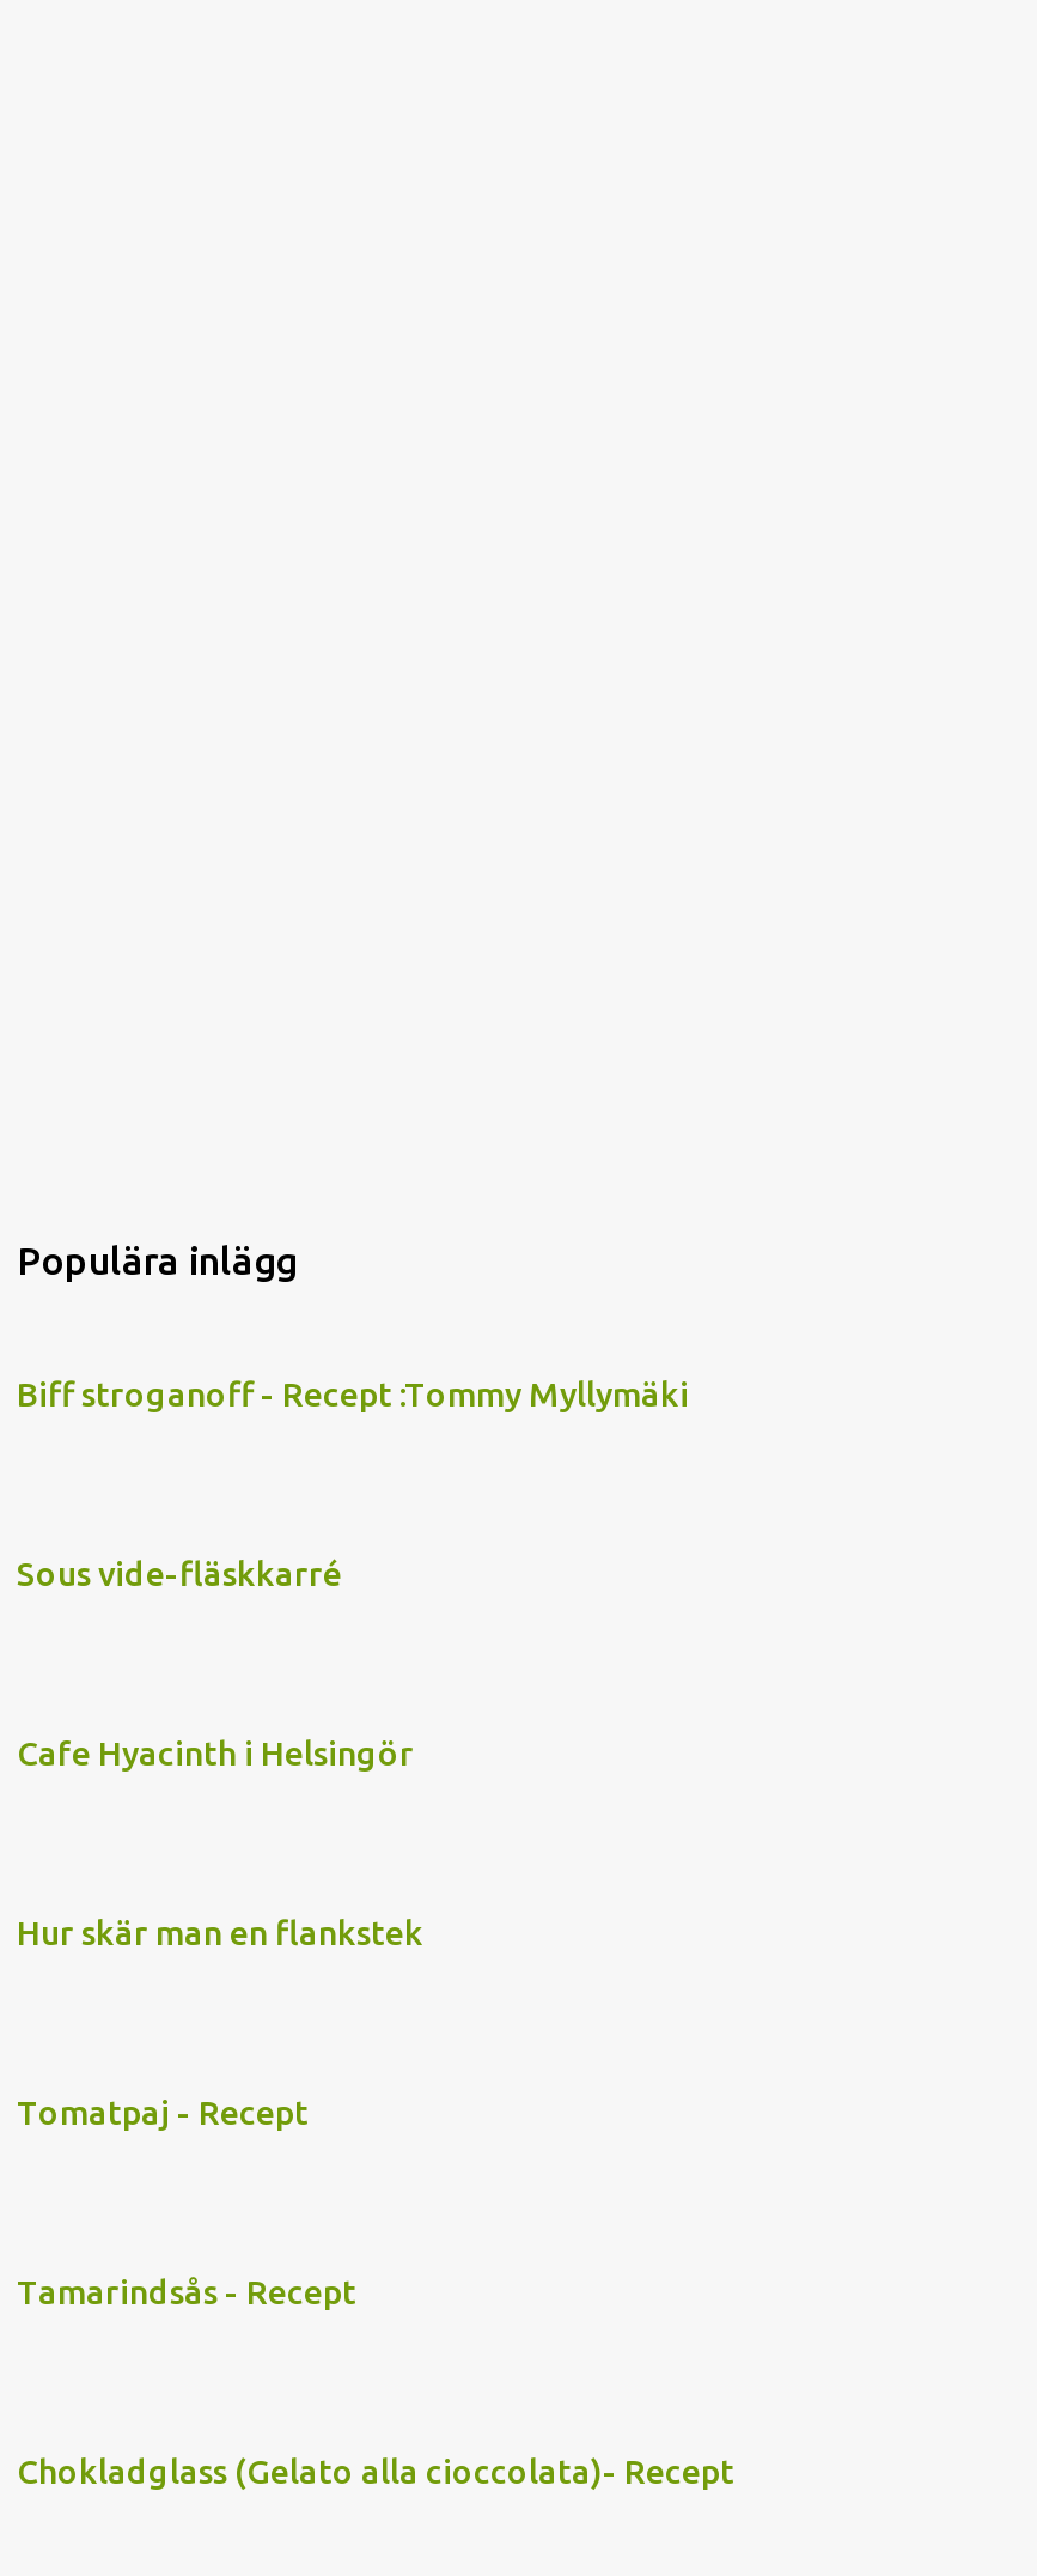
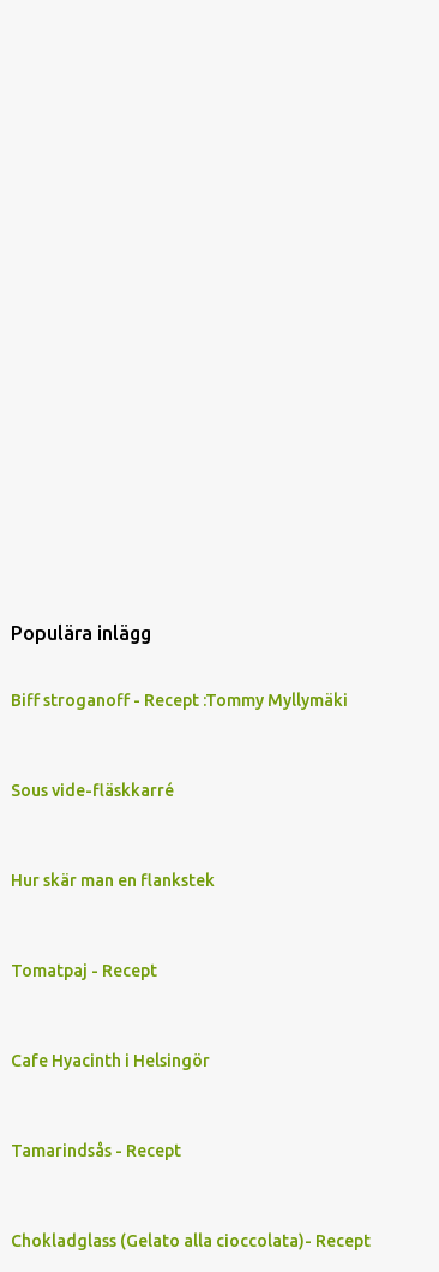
moved down: Cafe Hyacinth i Helsingör

moved up: Hur skär man en flankstek | Tomatpaj - Recept
